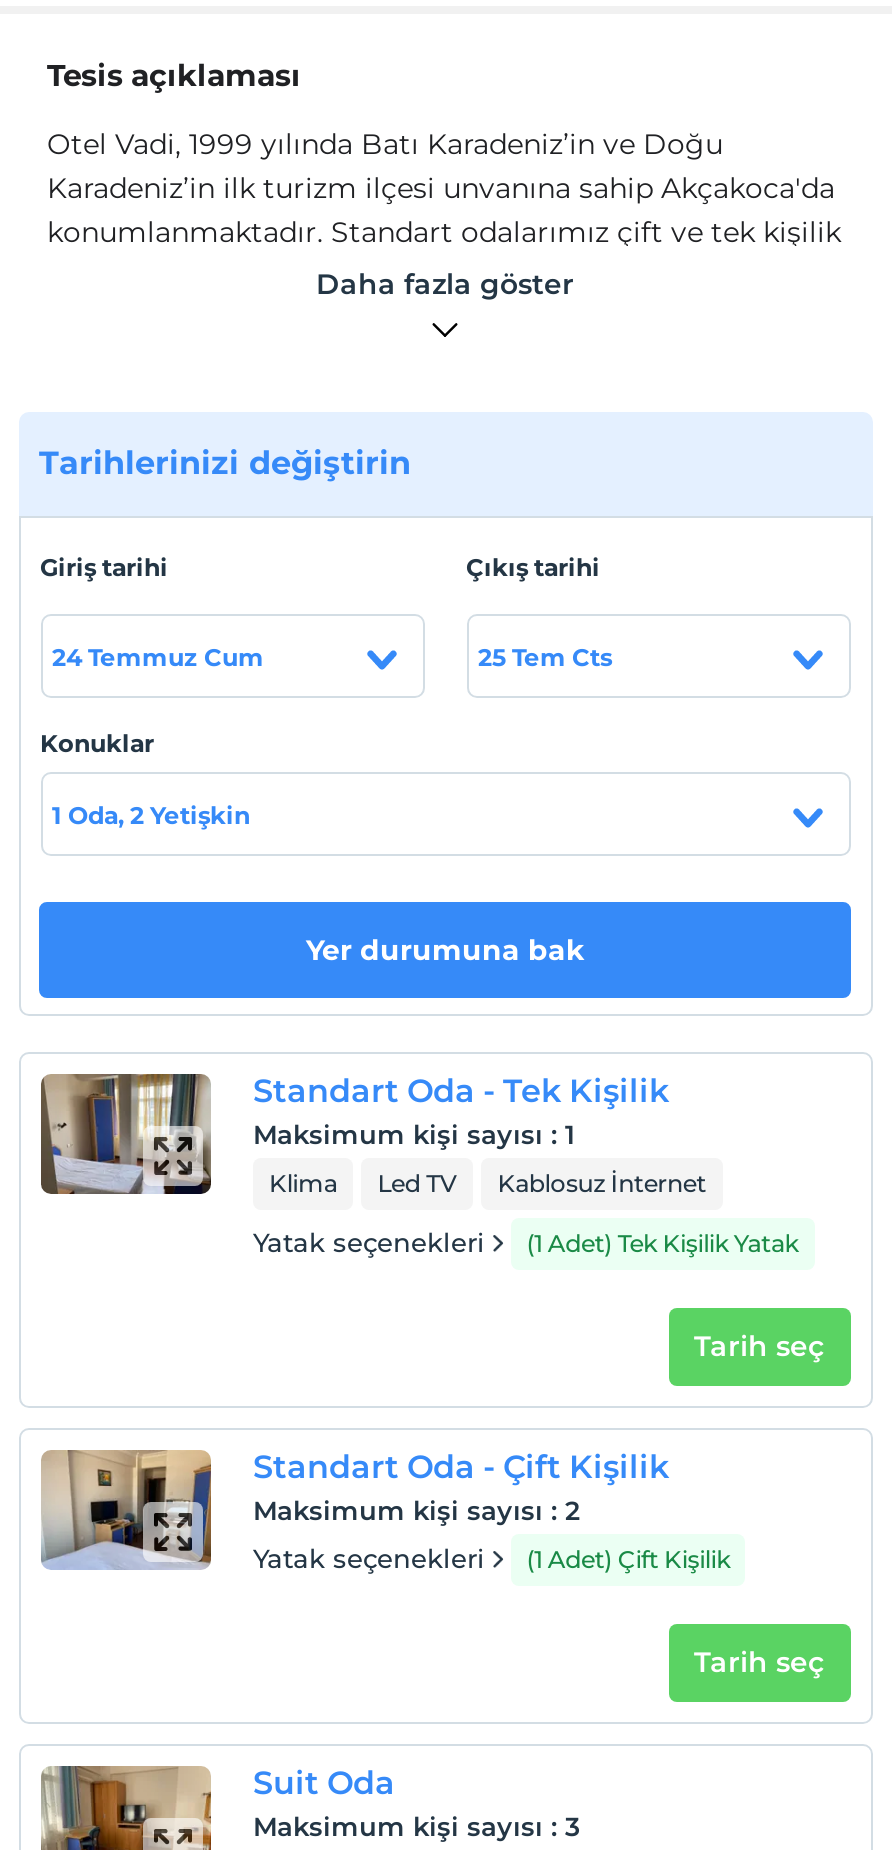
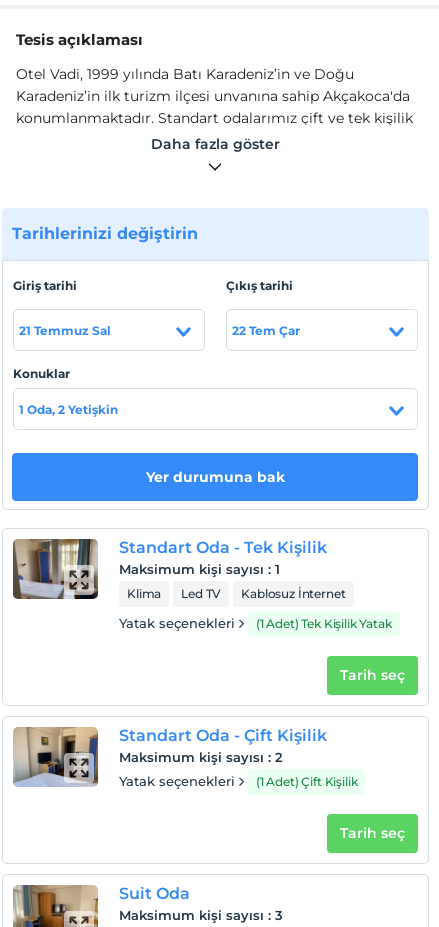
- 24 Temmuz Cum
+ 21 Temmuz Sal

- 25 Tem Cts
+ 22 Tem Çar
